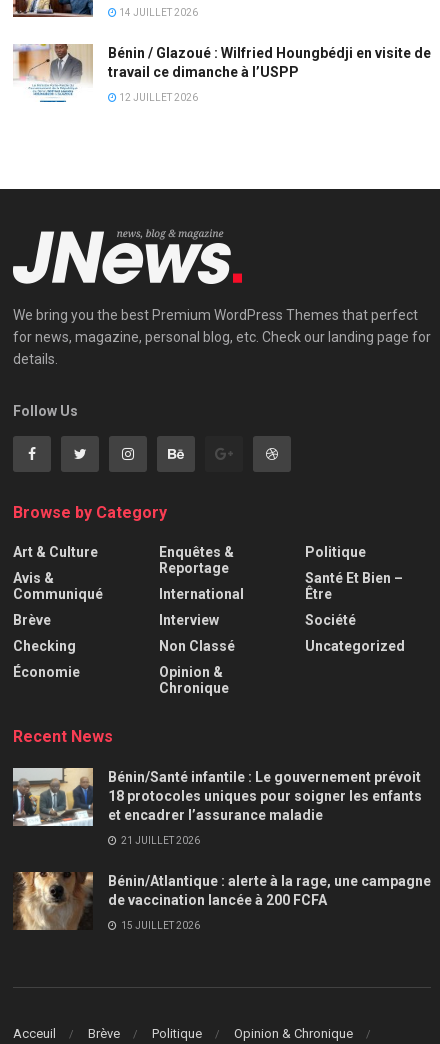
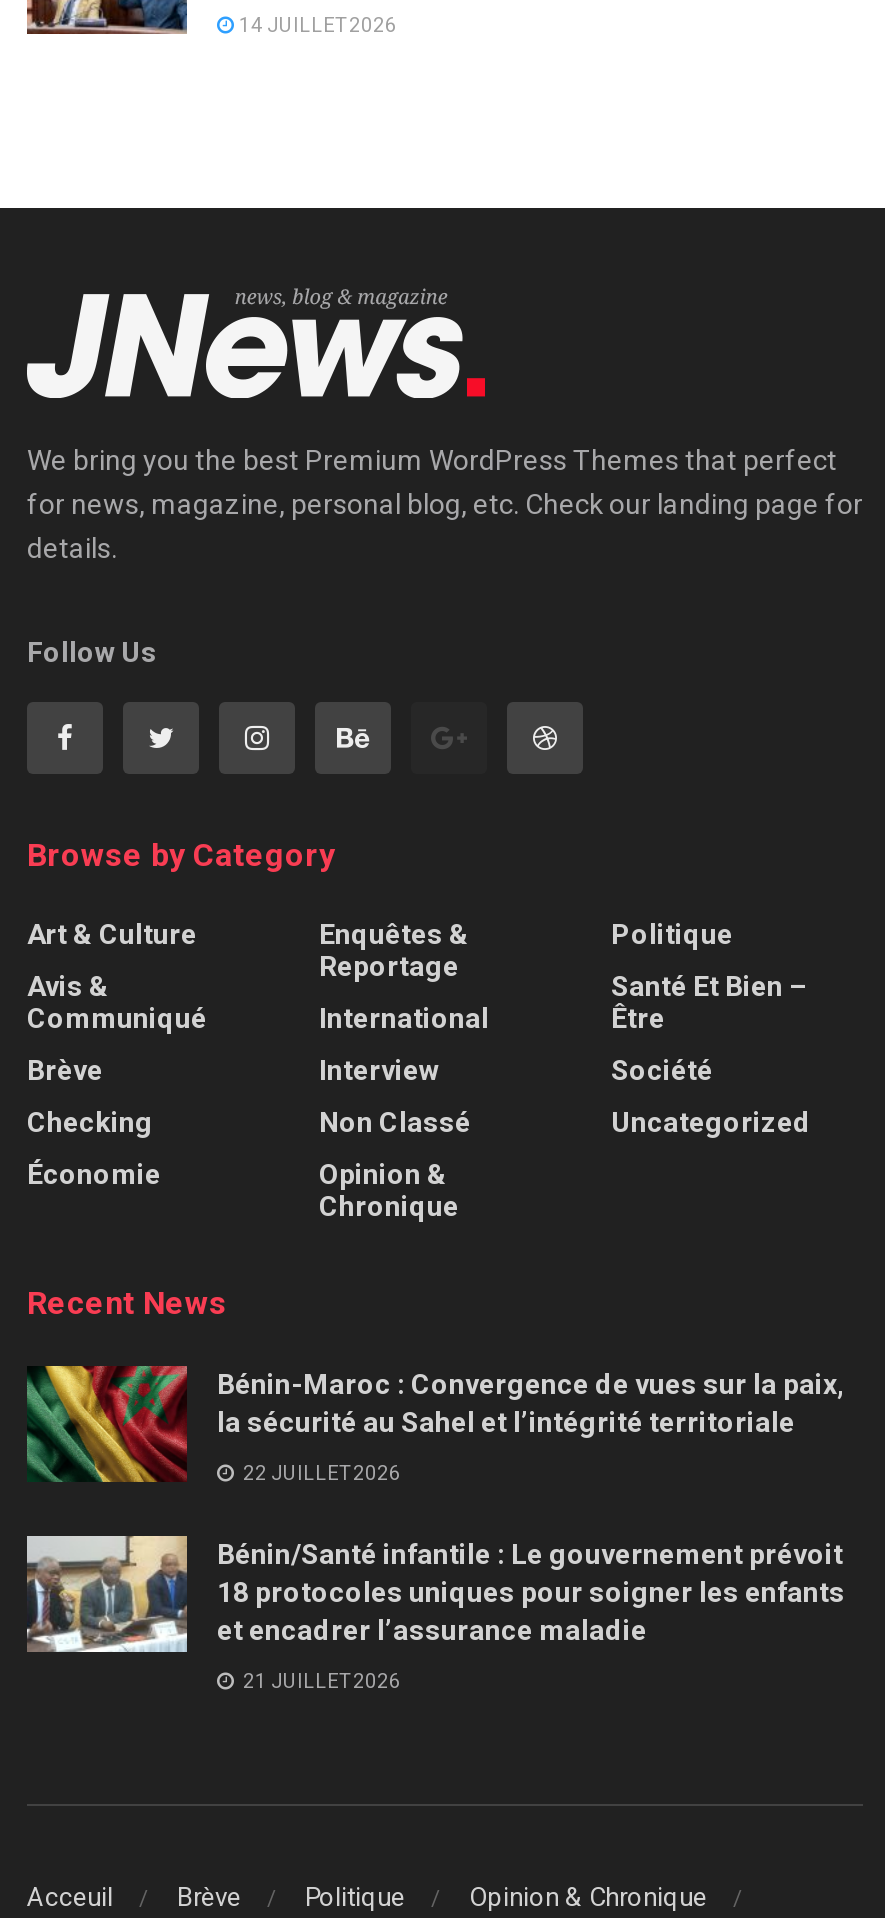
- [image]
- Bénin / Glazoué : Wilfried Houngbédji en visite de
- travail ce dimanche à l’USPP
- 12 JUILLET 2026

+ [image]
+ Bénin-Maroc : Convergence de vues sur la paix,
+ la sécurité au Sahel et l’intégrité territoriale
+ 22 JUILLET 2026

- [image]
- Bénin/Atlantique : alerte à la rage, une campagne
- de vaccination lancée à 200 FCFA
- 15 JUILLET 2026
